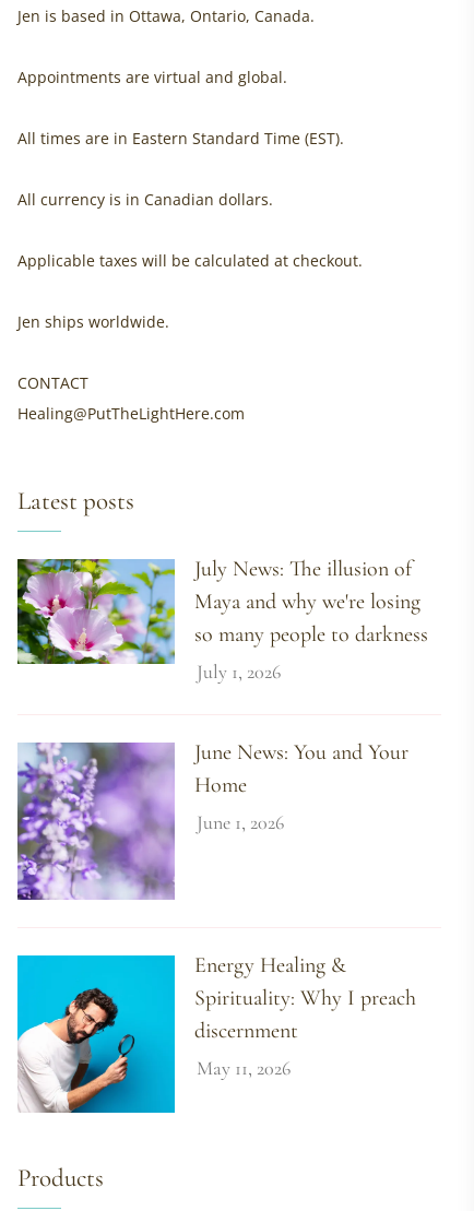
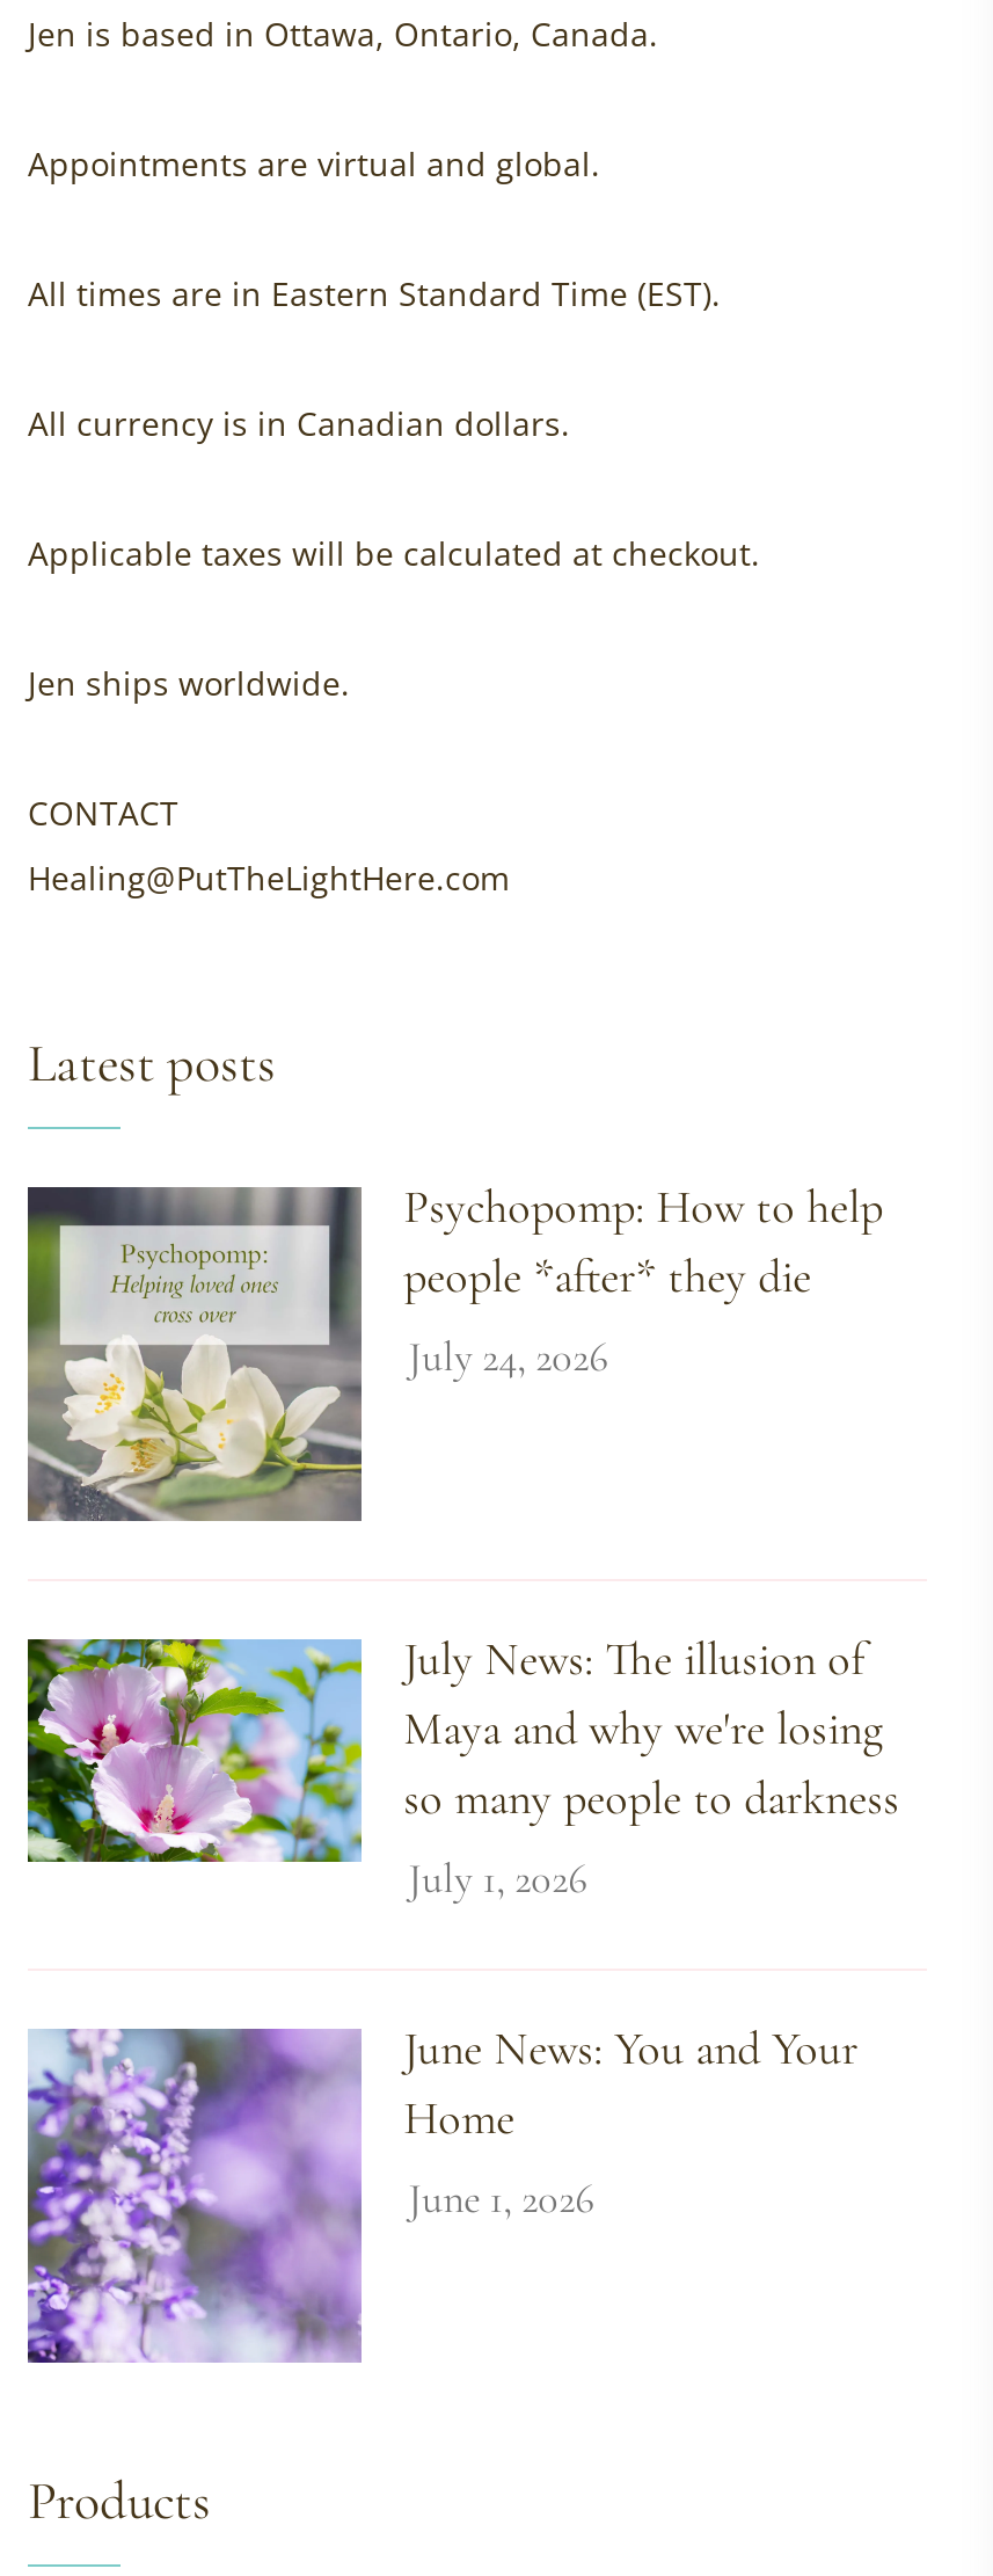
+ [image]
+ Psychopomp: How to help
+ people *after* they die
+ July 24, 2026

moved down: [image] | July News: The illusion of | Maya and why we're losing | so many people to darkness | July 1, 2026 | June News: You and Your | Home | June 1, 2026

- [image]
- Energy Healing &
- Spirituality: Why I preach
- discernment
- May 11, 2026
